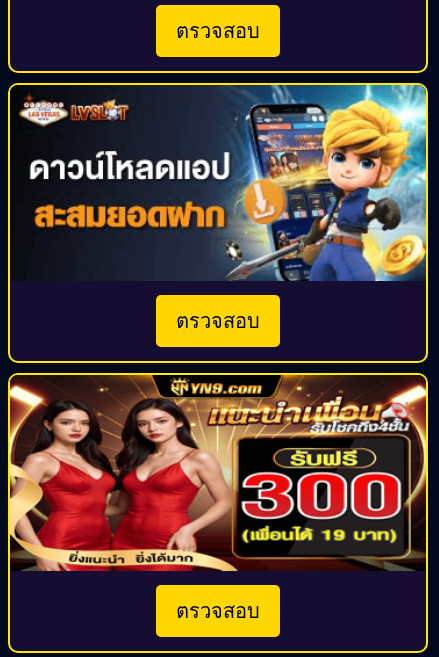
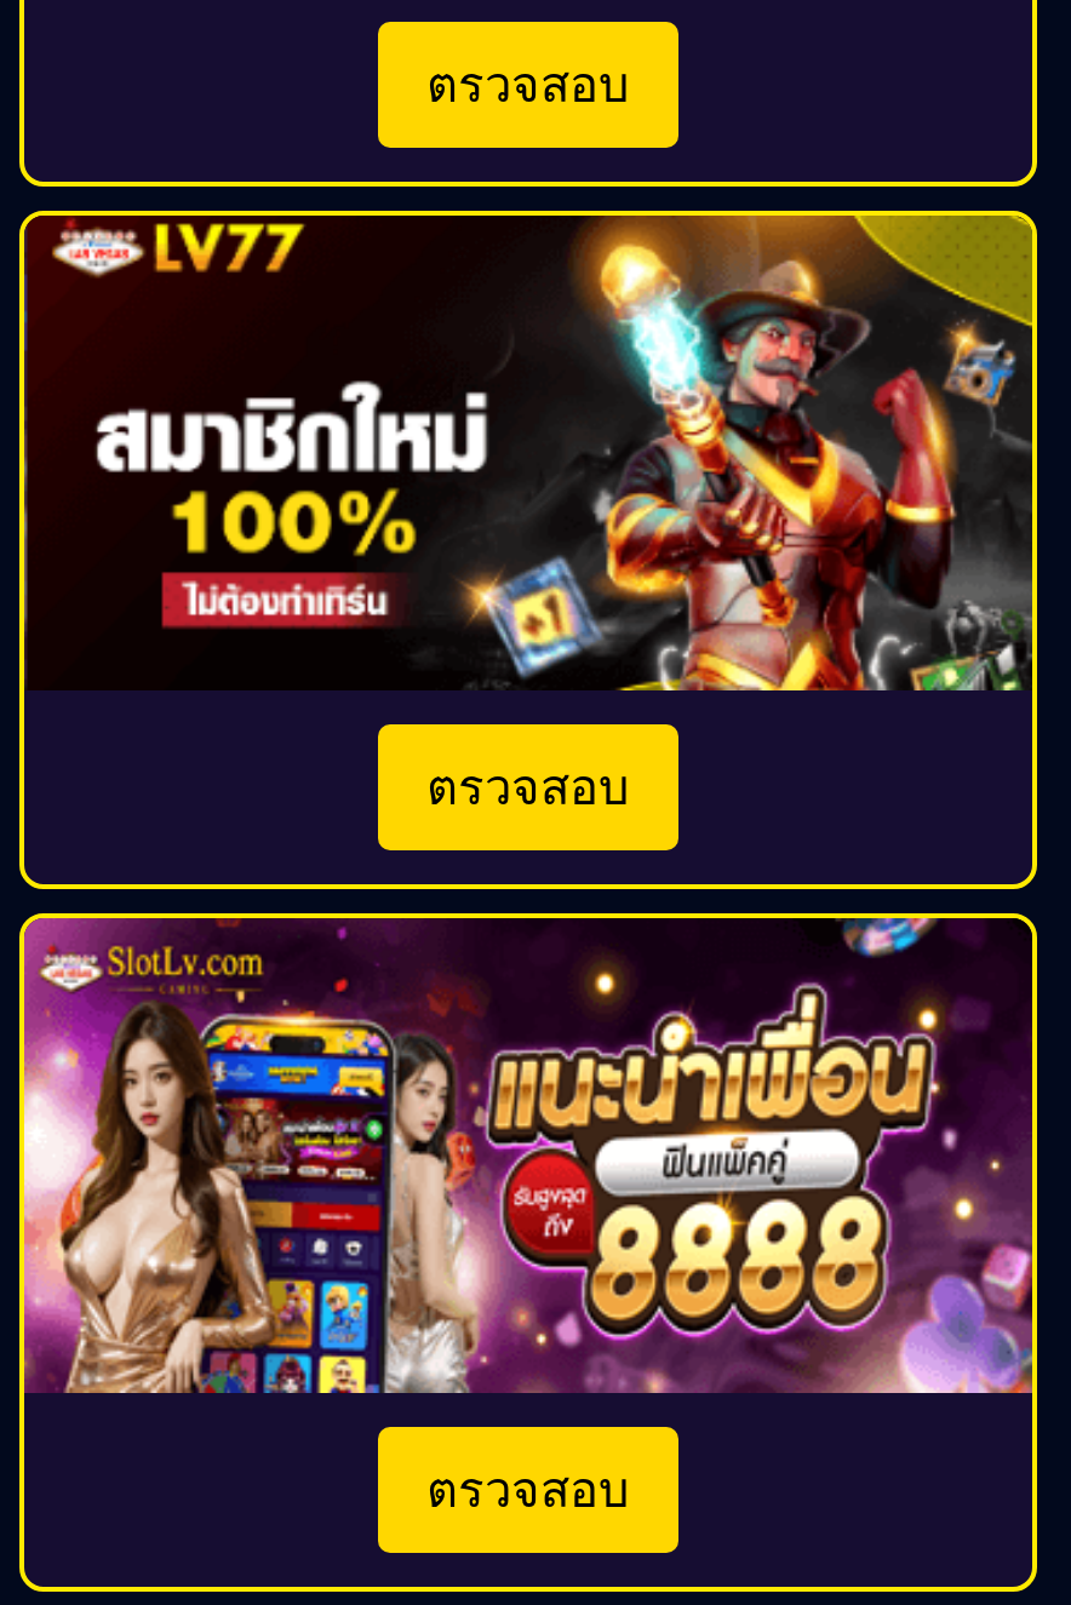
- [image]
+ [image]

- [image]
+ [image]
